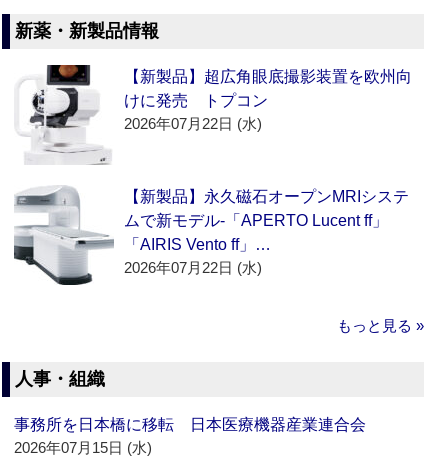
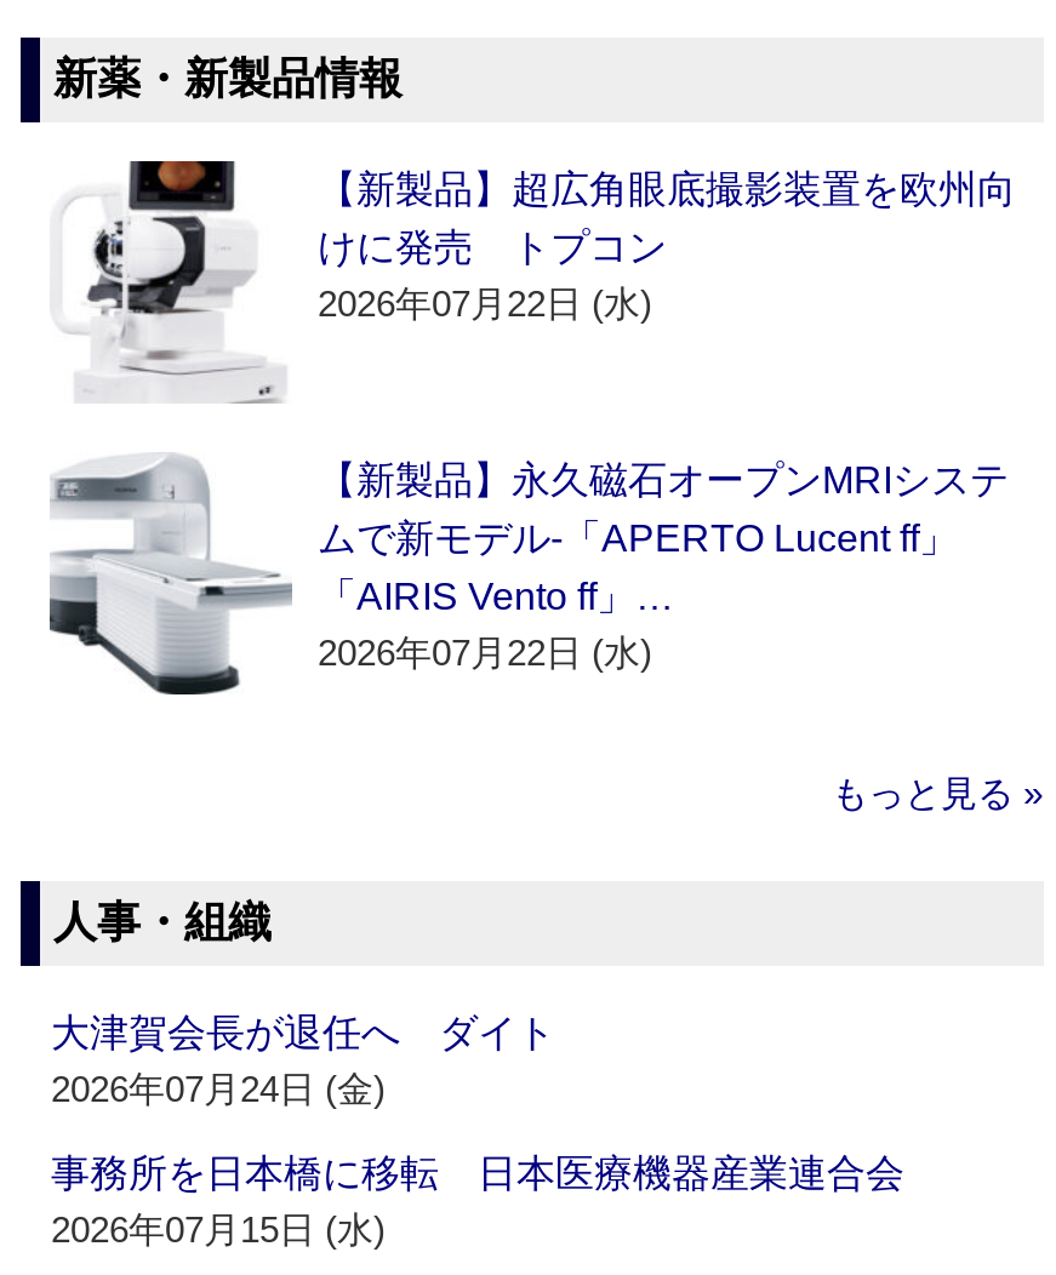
+ 大津賀会長が退任へ ダイト
+ 2026年07月24日 (金)
